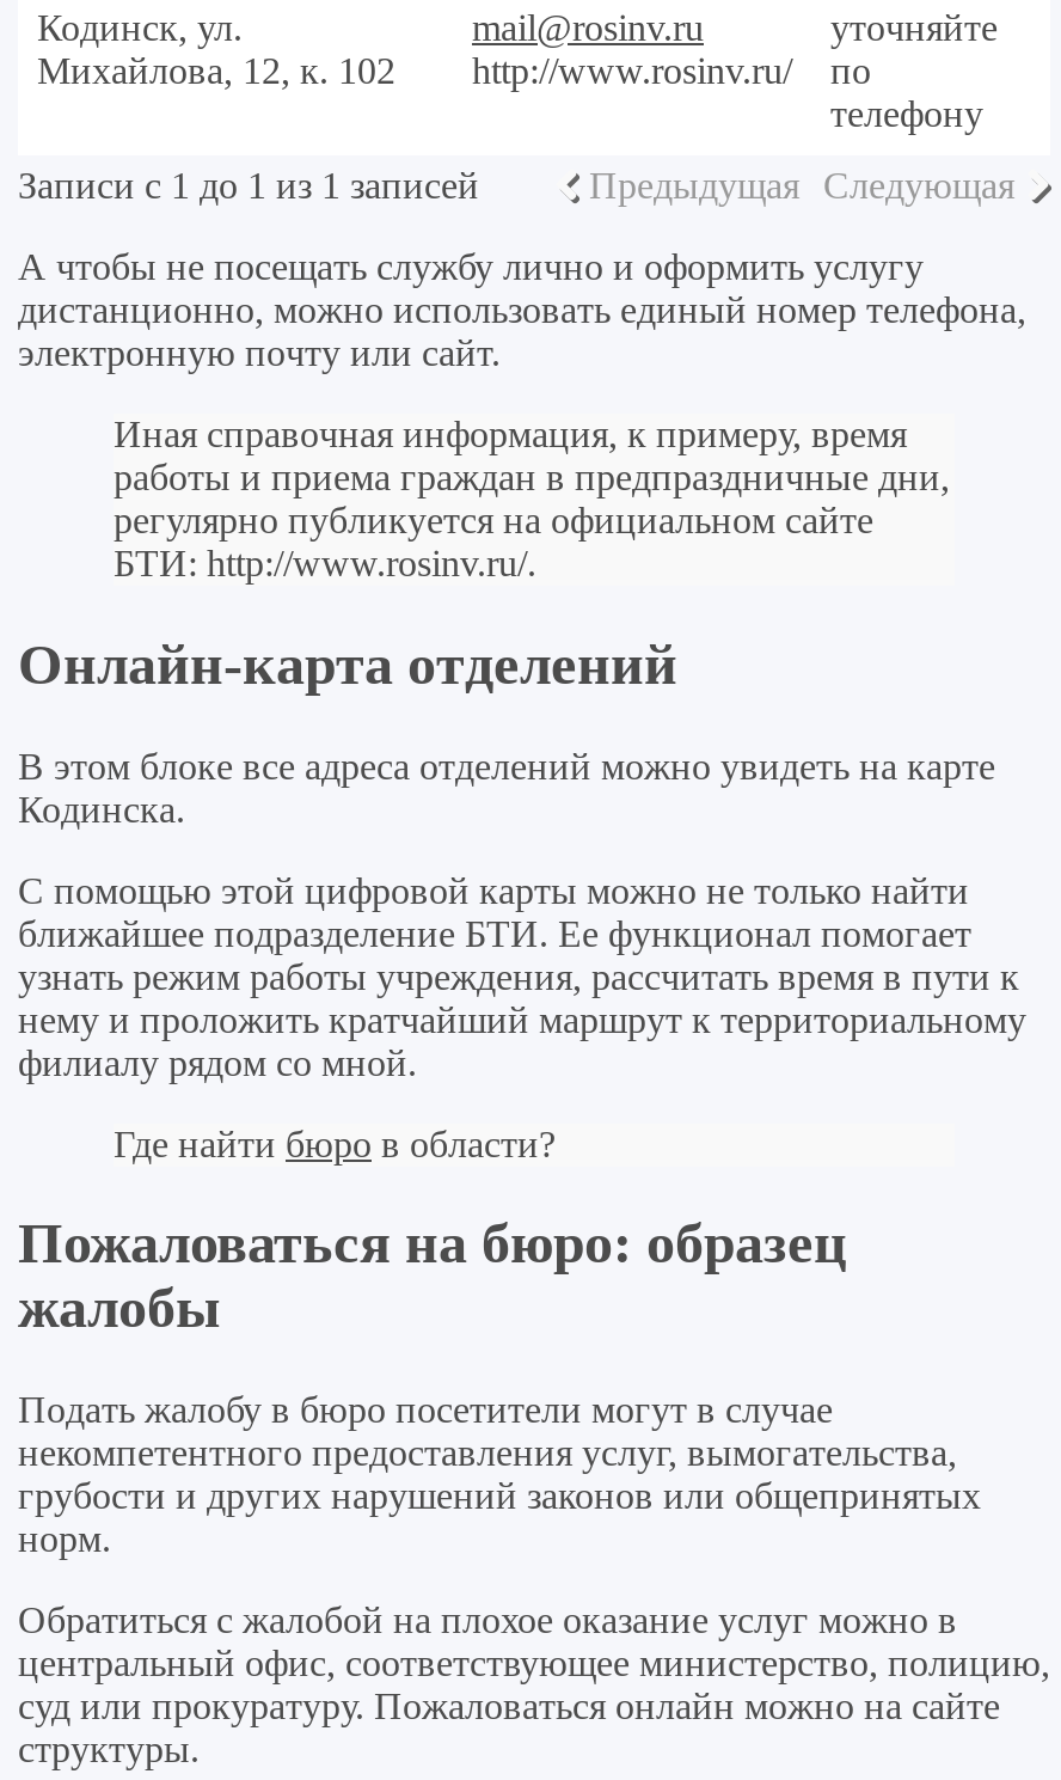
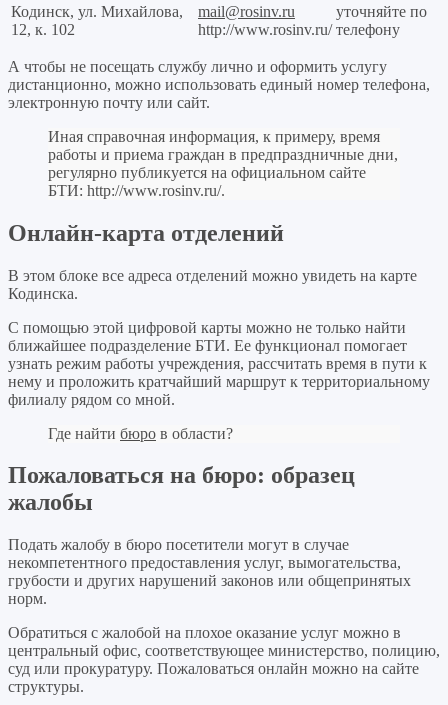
- Записи с 1 до 1 из 1 записей
- Предыдущая Следующая
